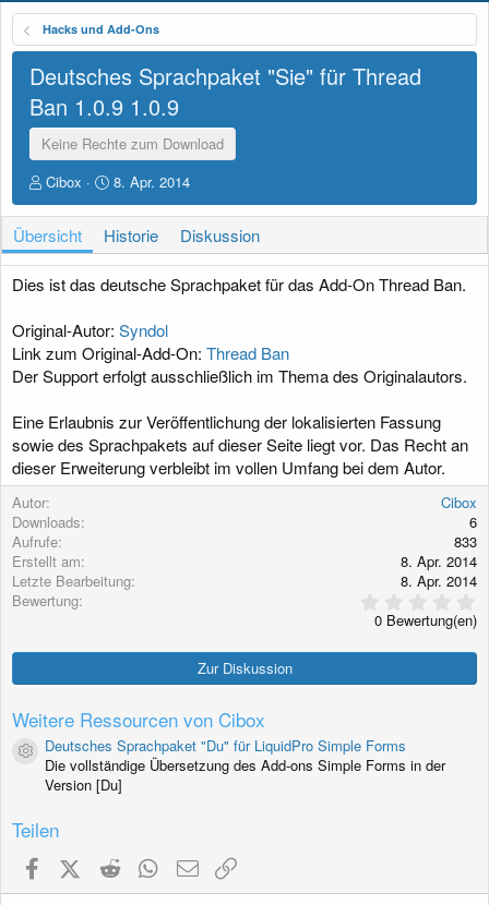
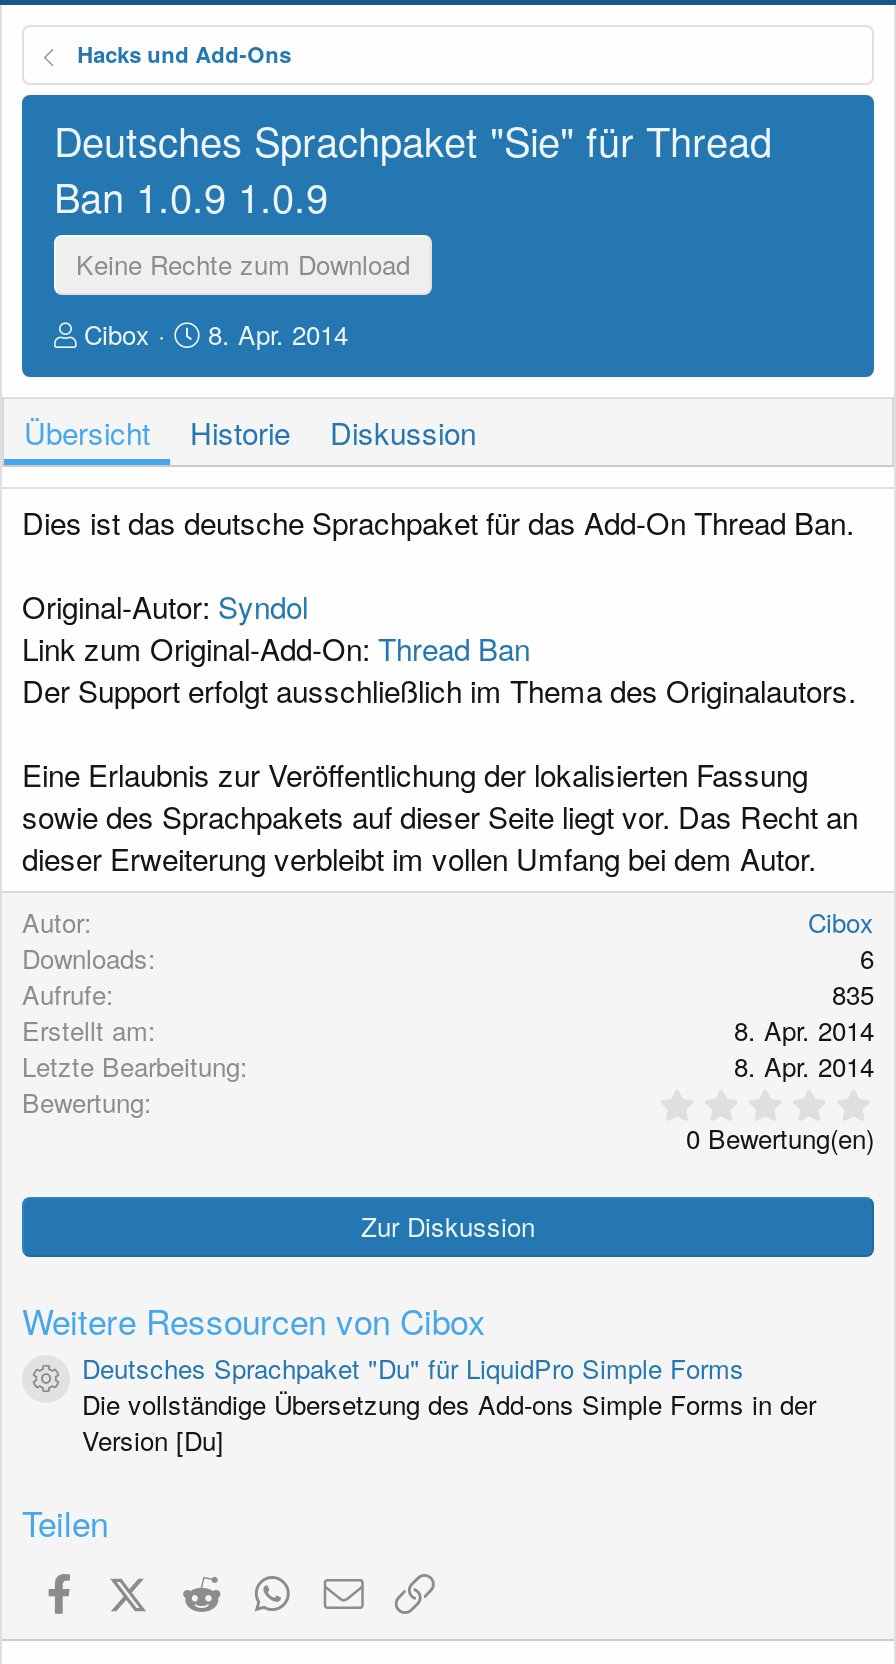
- 833
+ 835
